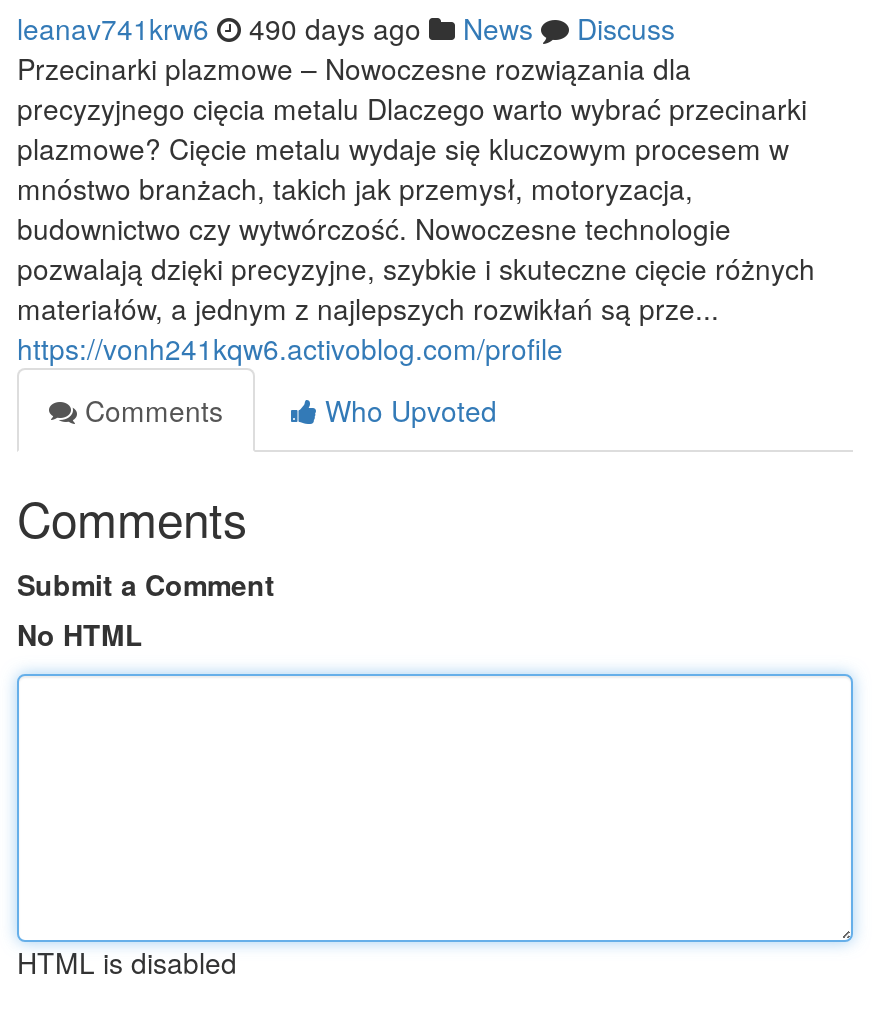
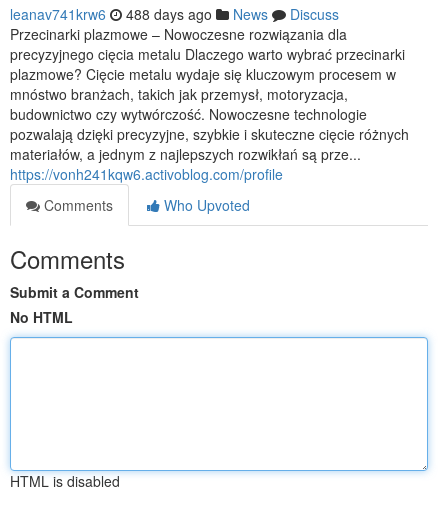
- leanav741krw6 490 days ago News Discuss
+ leanav741krw6 488 days ago News Discuss
